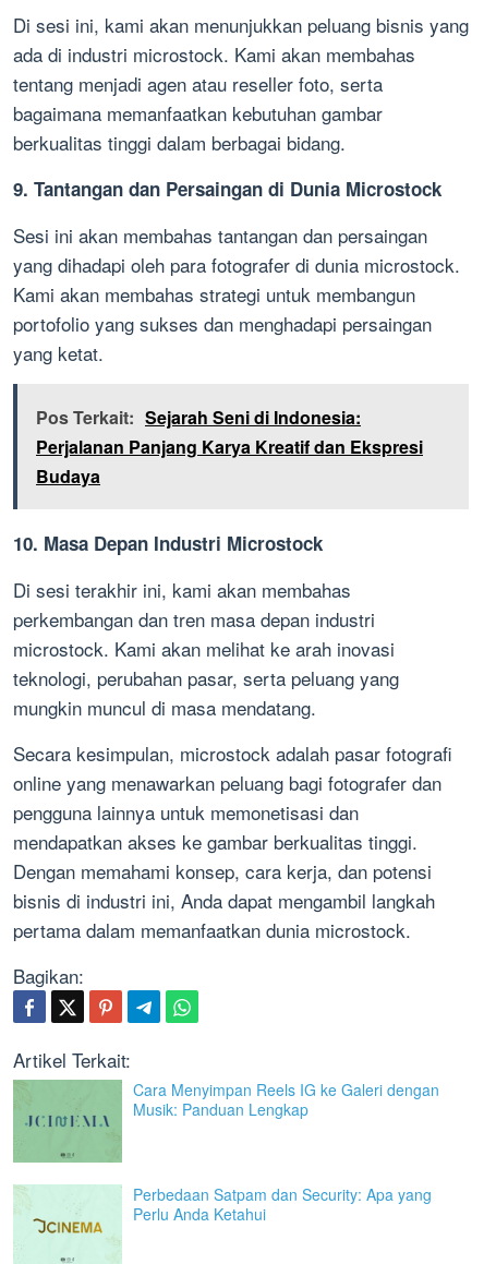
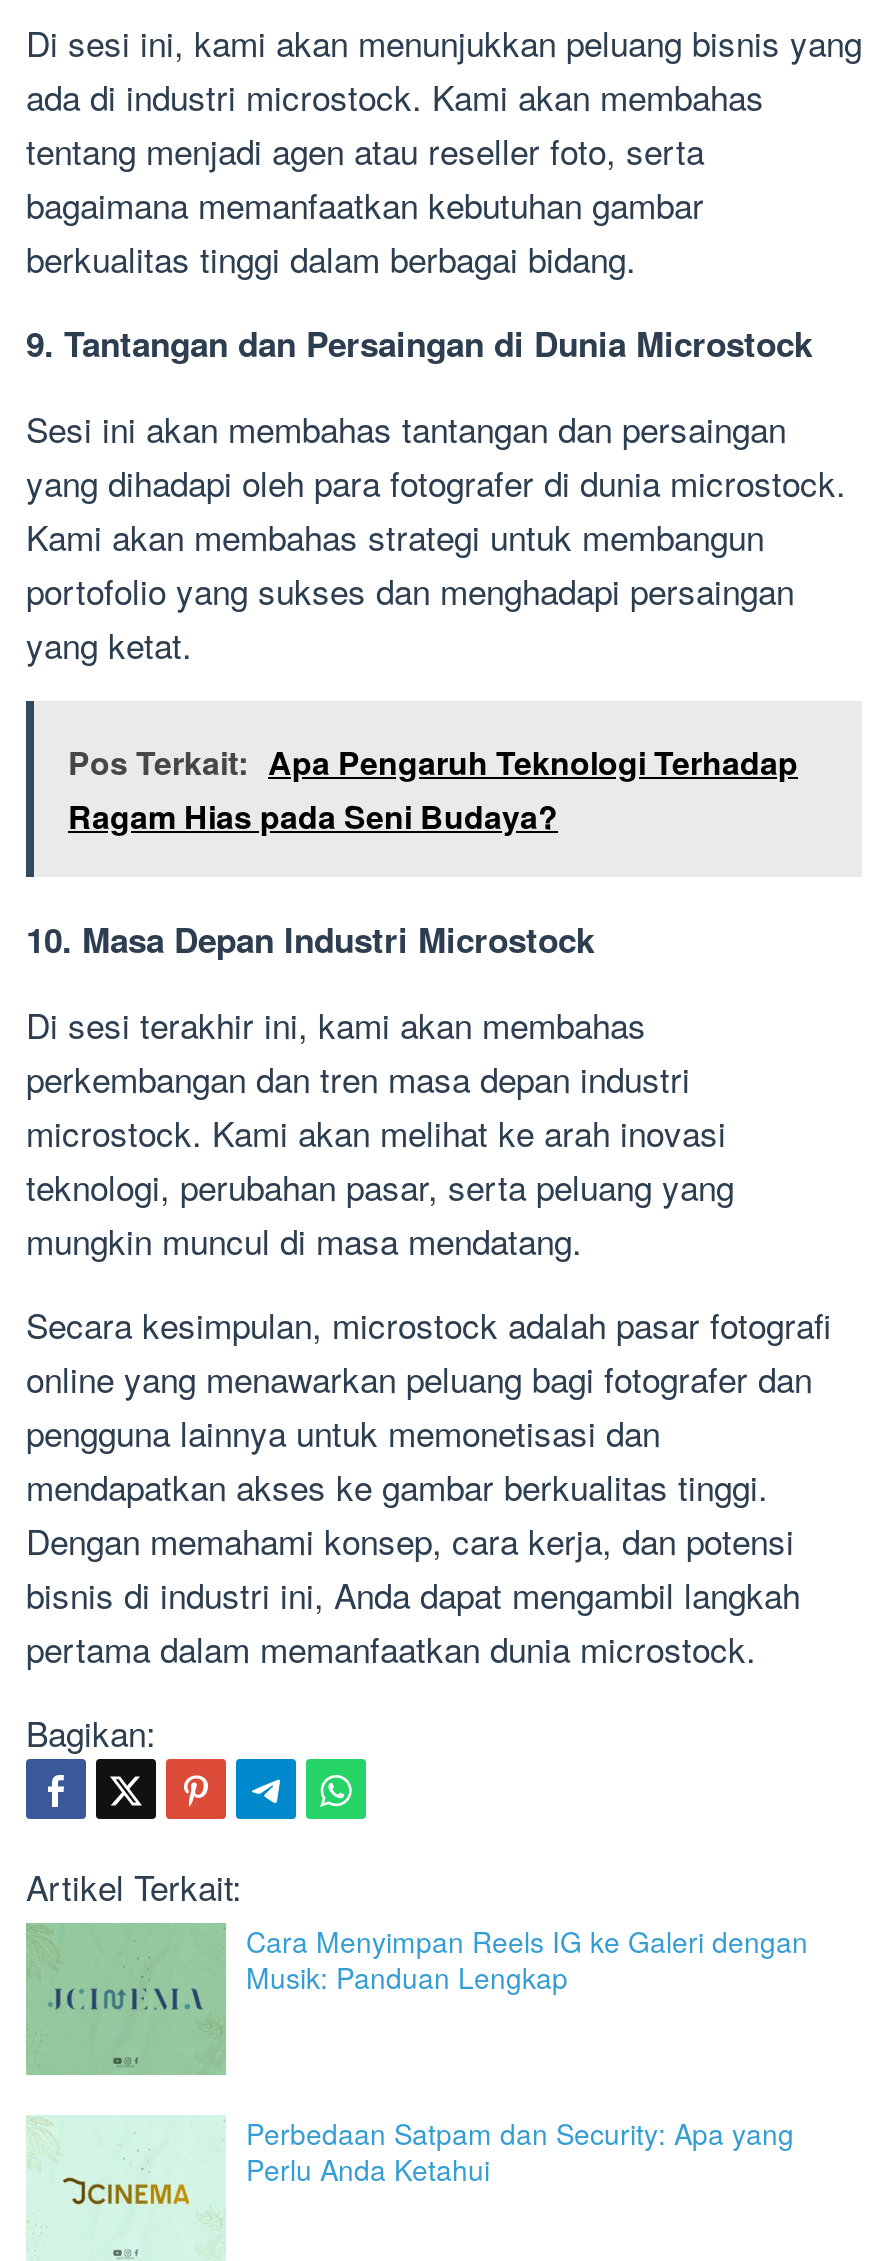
- Pos Terkait: Sejarah Seni di Indonesia:
- Perjalanan Panjang Karya Kreatif dan Ekspresi
- Budaya
+ Pos Terkait: Apa Pengaruh Teknologi Terhadap
+ Ragam Hias pada Seni Budaya?
